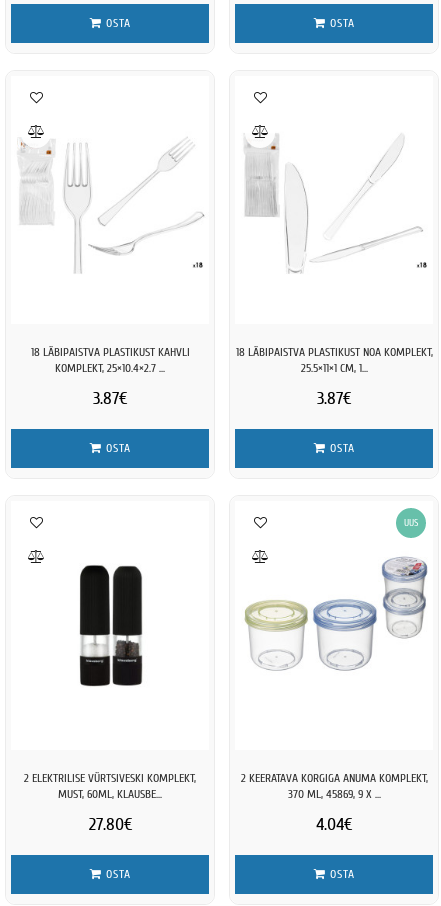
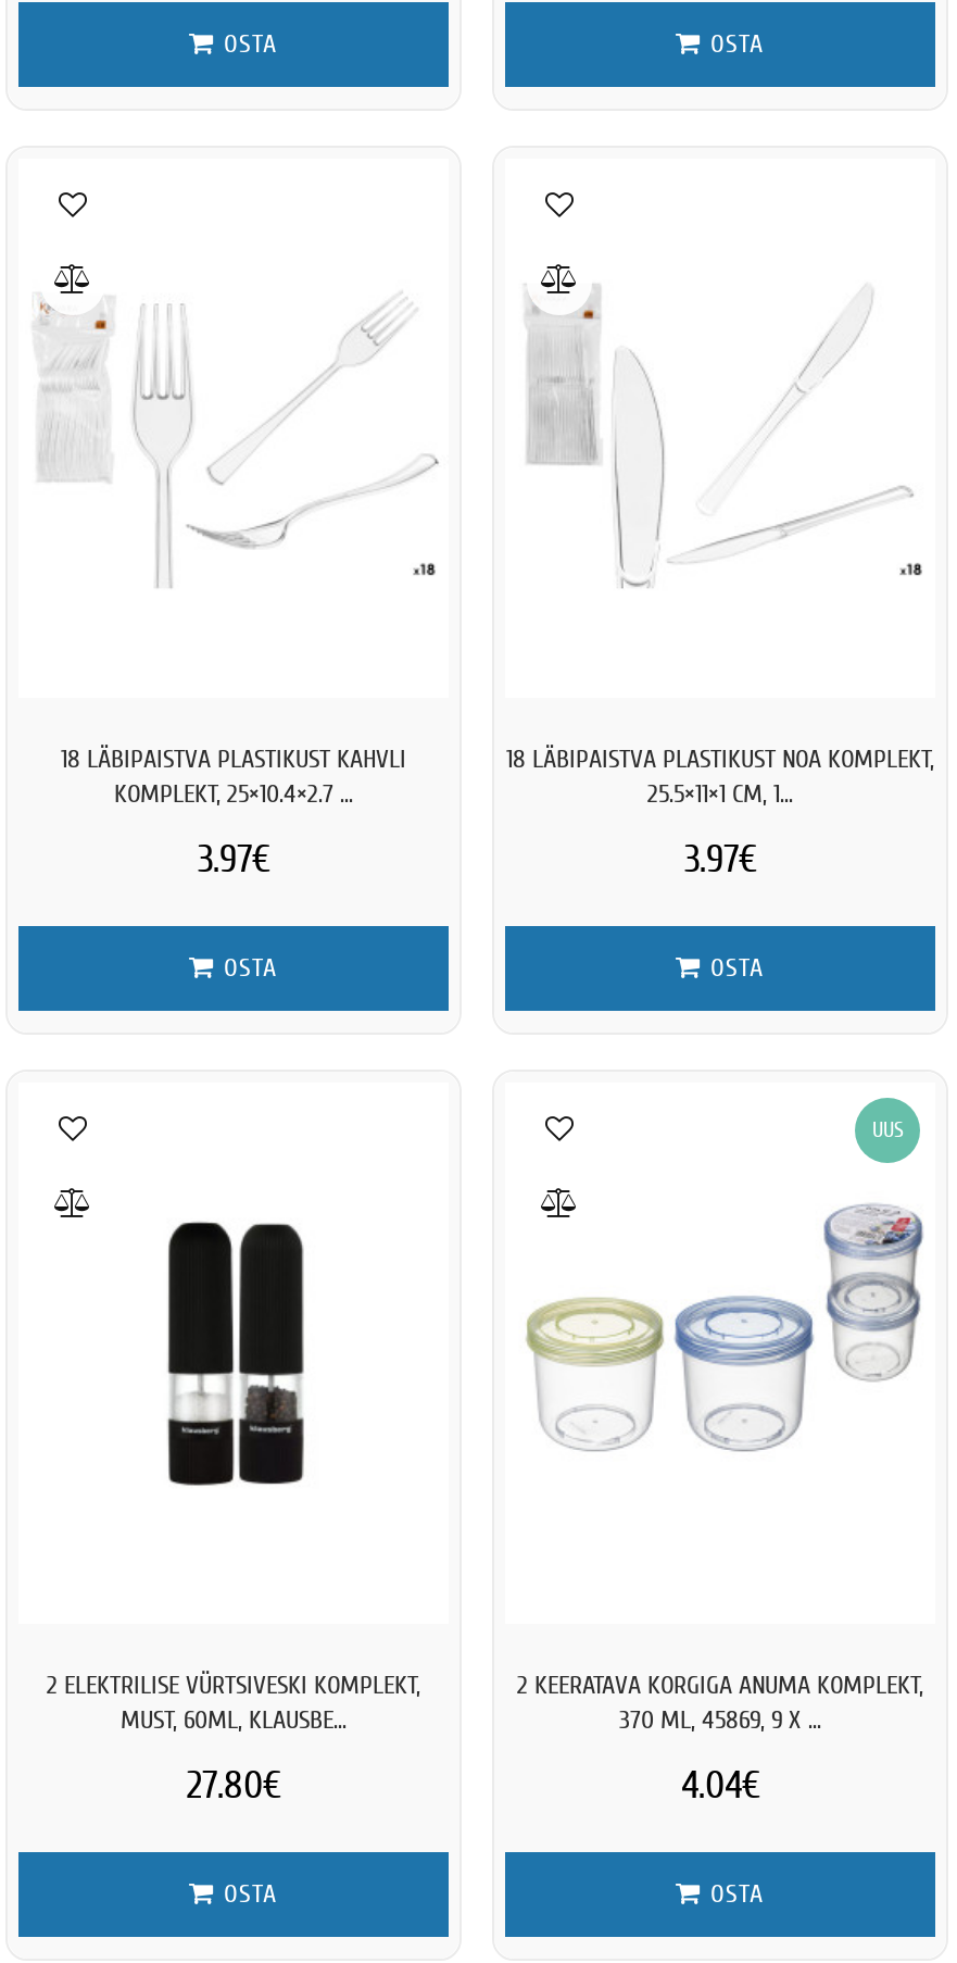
- 3.87€
+ 3.97€

- 3.87€
+ 3.97€
